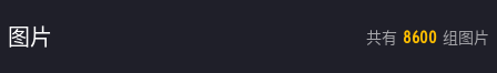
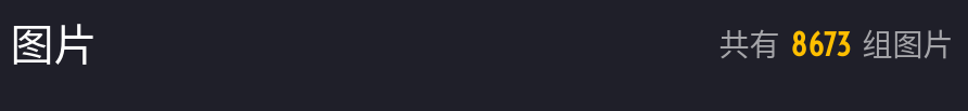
- 共有 8600 组图片
+ 共有 8673 组图片
